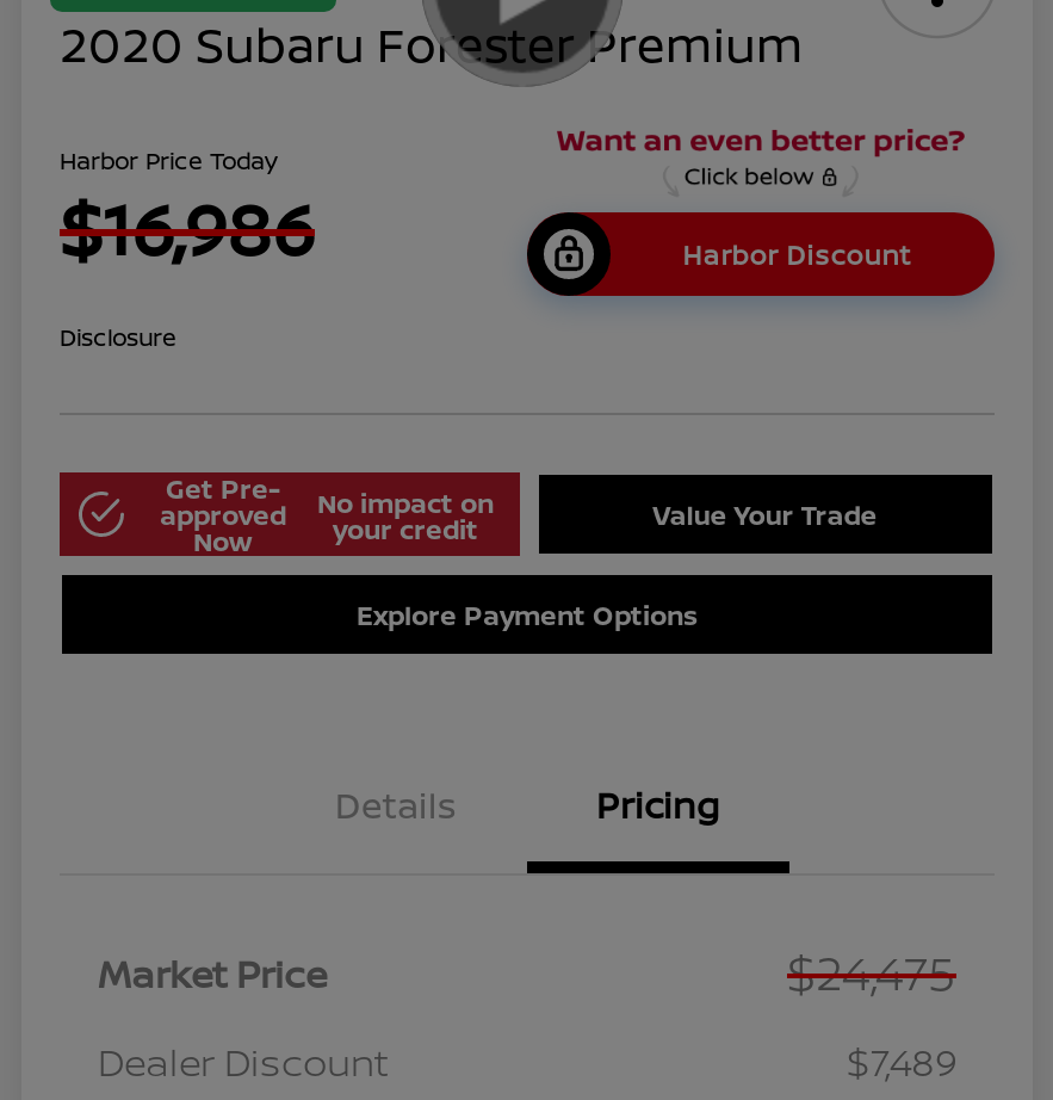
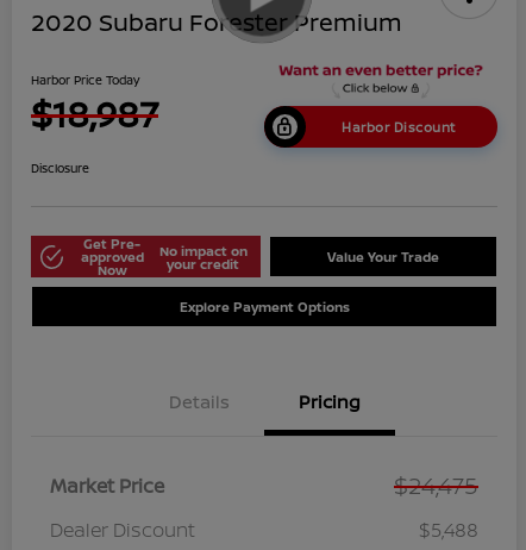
- $16,986
+ $18,987

- $7,489
+ $5,488
